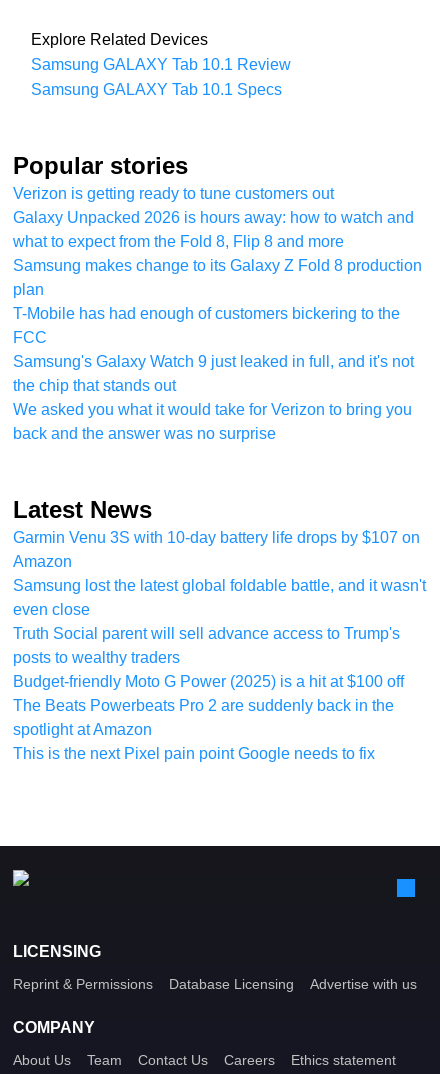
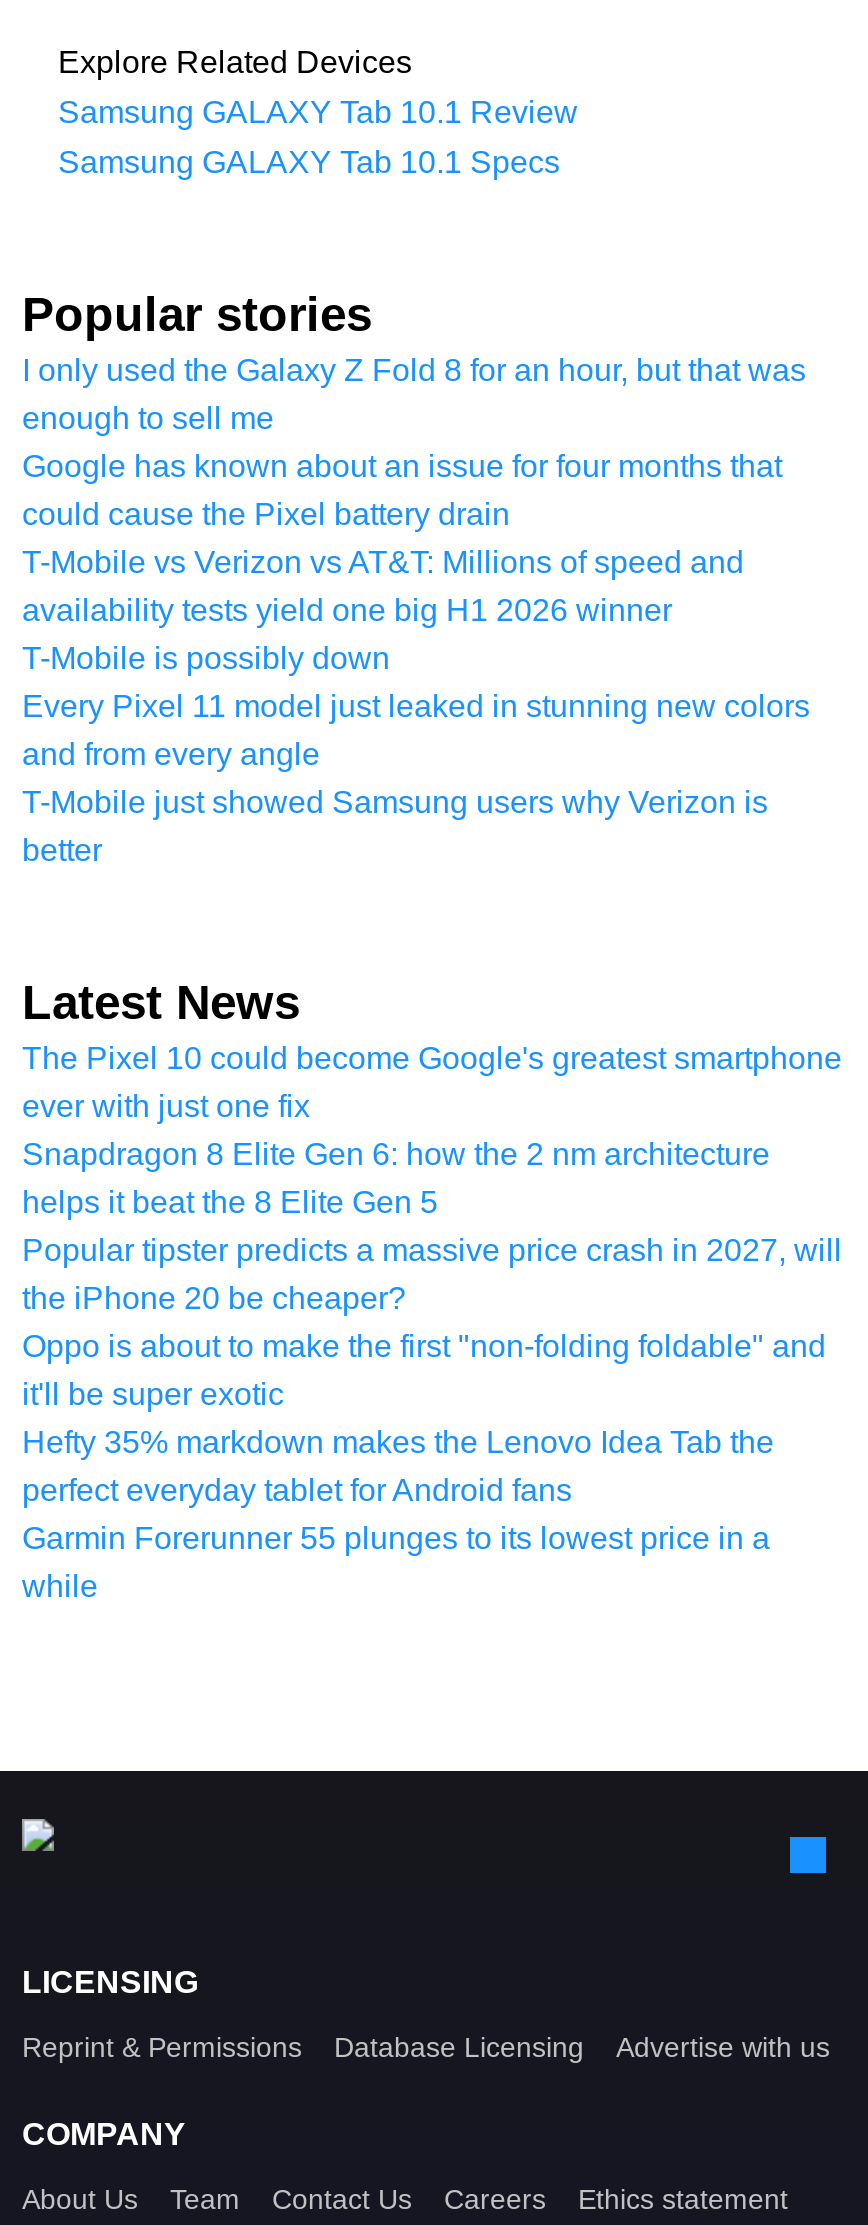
- Verizon is getting ready to tune customers out
- Galaxy Unpacked 2026 is hours away: how to watch and
- what to expect from the Fold 8, Flip 8 and more
- Samsung makes change to its Galaxy Z Fold 8 production
- plan
- T-Mobile has had enough of customers bickering to the
- FCC
- Samsung's Galaxy Watch 9 just leaked in full, and it's not
- the chip that stands out
- We asked you what it would take for Verizon to bring you
- back and the answer was no surprise
+ I only used the Galaxy Z Fold 8 for an hour, but that was
+ enough to sell me
+ Google has known about an issue for four months that
+ could cause the Pixel battery drain
+ T-Mobile vs Verizon vs AT&T: Millions of speed and
+ availability tests yield one big H1 2026 winner
+ T-Mobile is possibly down
+ Every Pixel 11 model just leaked in stunning new colors
+ and from every angle
+ T-Mobile just showed Samsung users why Verizon is
+ better

- Garmin Venu 3S with 10-day battery life drops by $107 on
- Amazon
- Samsung lost the latest global foldable battle, and it wasn't
- even close
- Truth Social parent will sell advance access to Trump's
- posts to wealthy traders
- Budget-friendly Moto G Power (2025) is a hit at $100 off
- The Beats Powerbeats Pro 2 are suddenly back in the
- spotlight at Amazon
- This is the next Pixel pain point Google needs to fix
+ The Pixel 10 could become Google's greatest smartphone
+ ever with just one fix
+ Snapdragon 8 Elite Gen 6: how the 2 nm architecture
+ helps it beat the 8 Elite Gen 5
+ Popular tipster predicts a massive price crash in 2027, will
+ the iPhone 20 be cheaper?
+ Oppo is about to make the first "non-folding foldable" and
+ it'll be super exotic
+ Hefty 35% markdown makes the Lenovo Idea Tab the
+ perfect everyday tablet for Android fans
+ Garmin Forerunner 55 plunges to its lowest price in a
+ while
